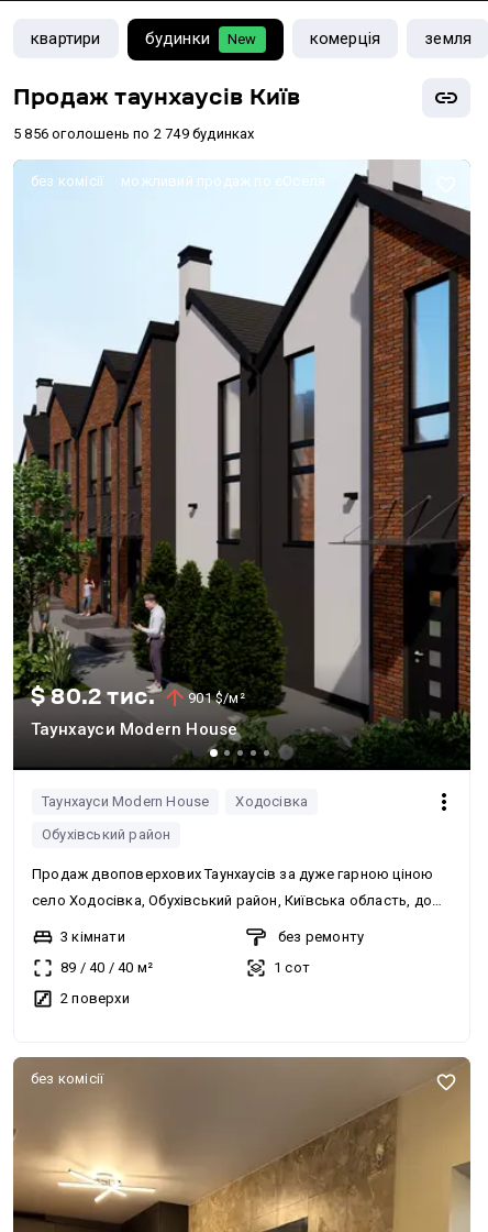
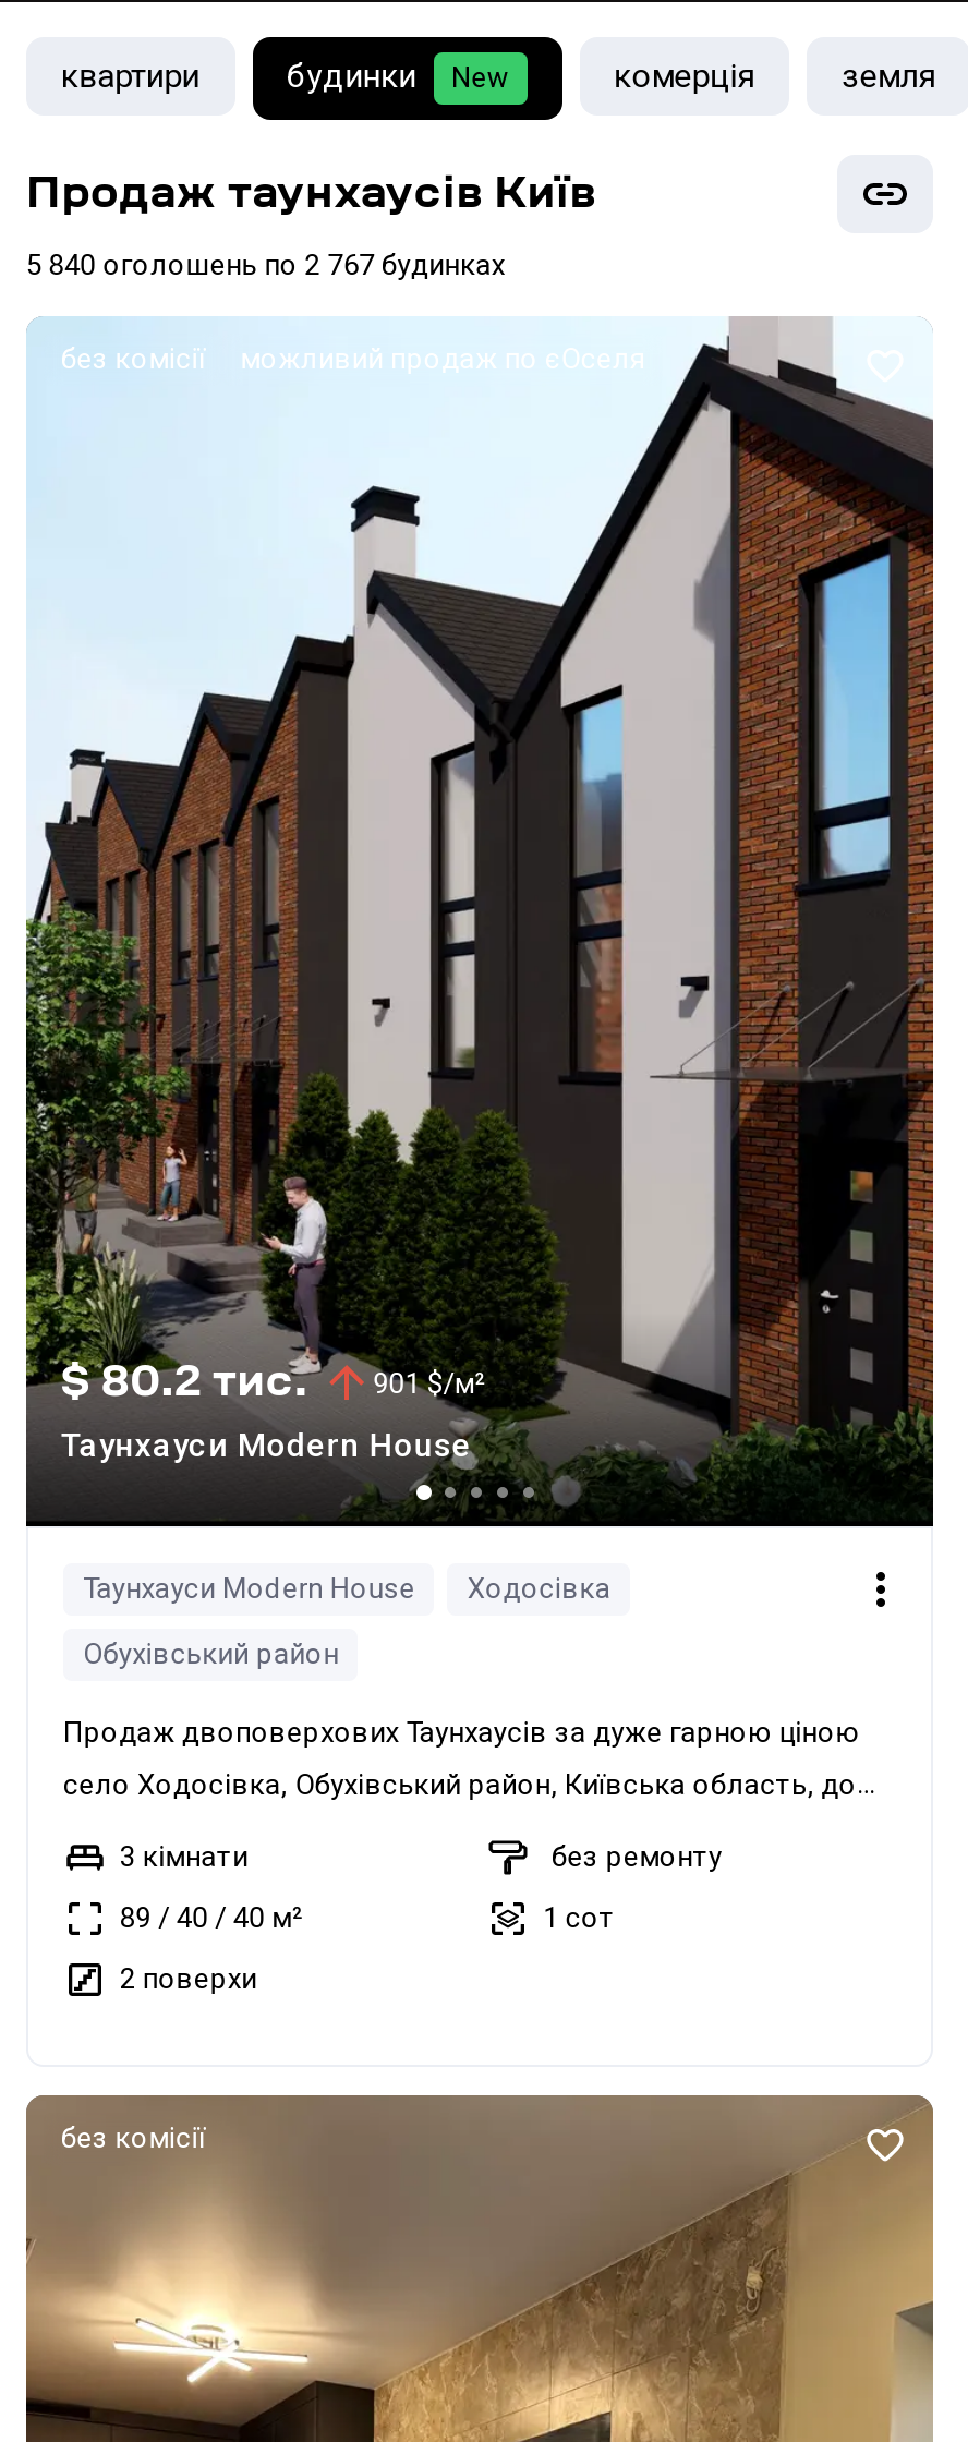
- 5 856 оголошень по 2 749 будинках
+ 5 840 оголошень по 2 767 будинках
